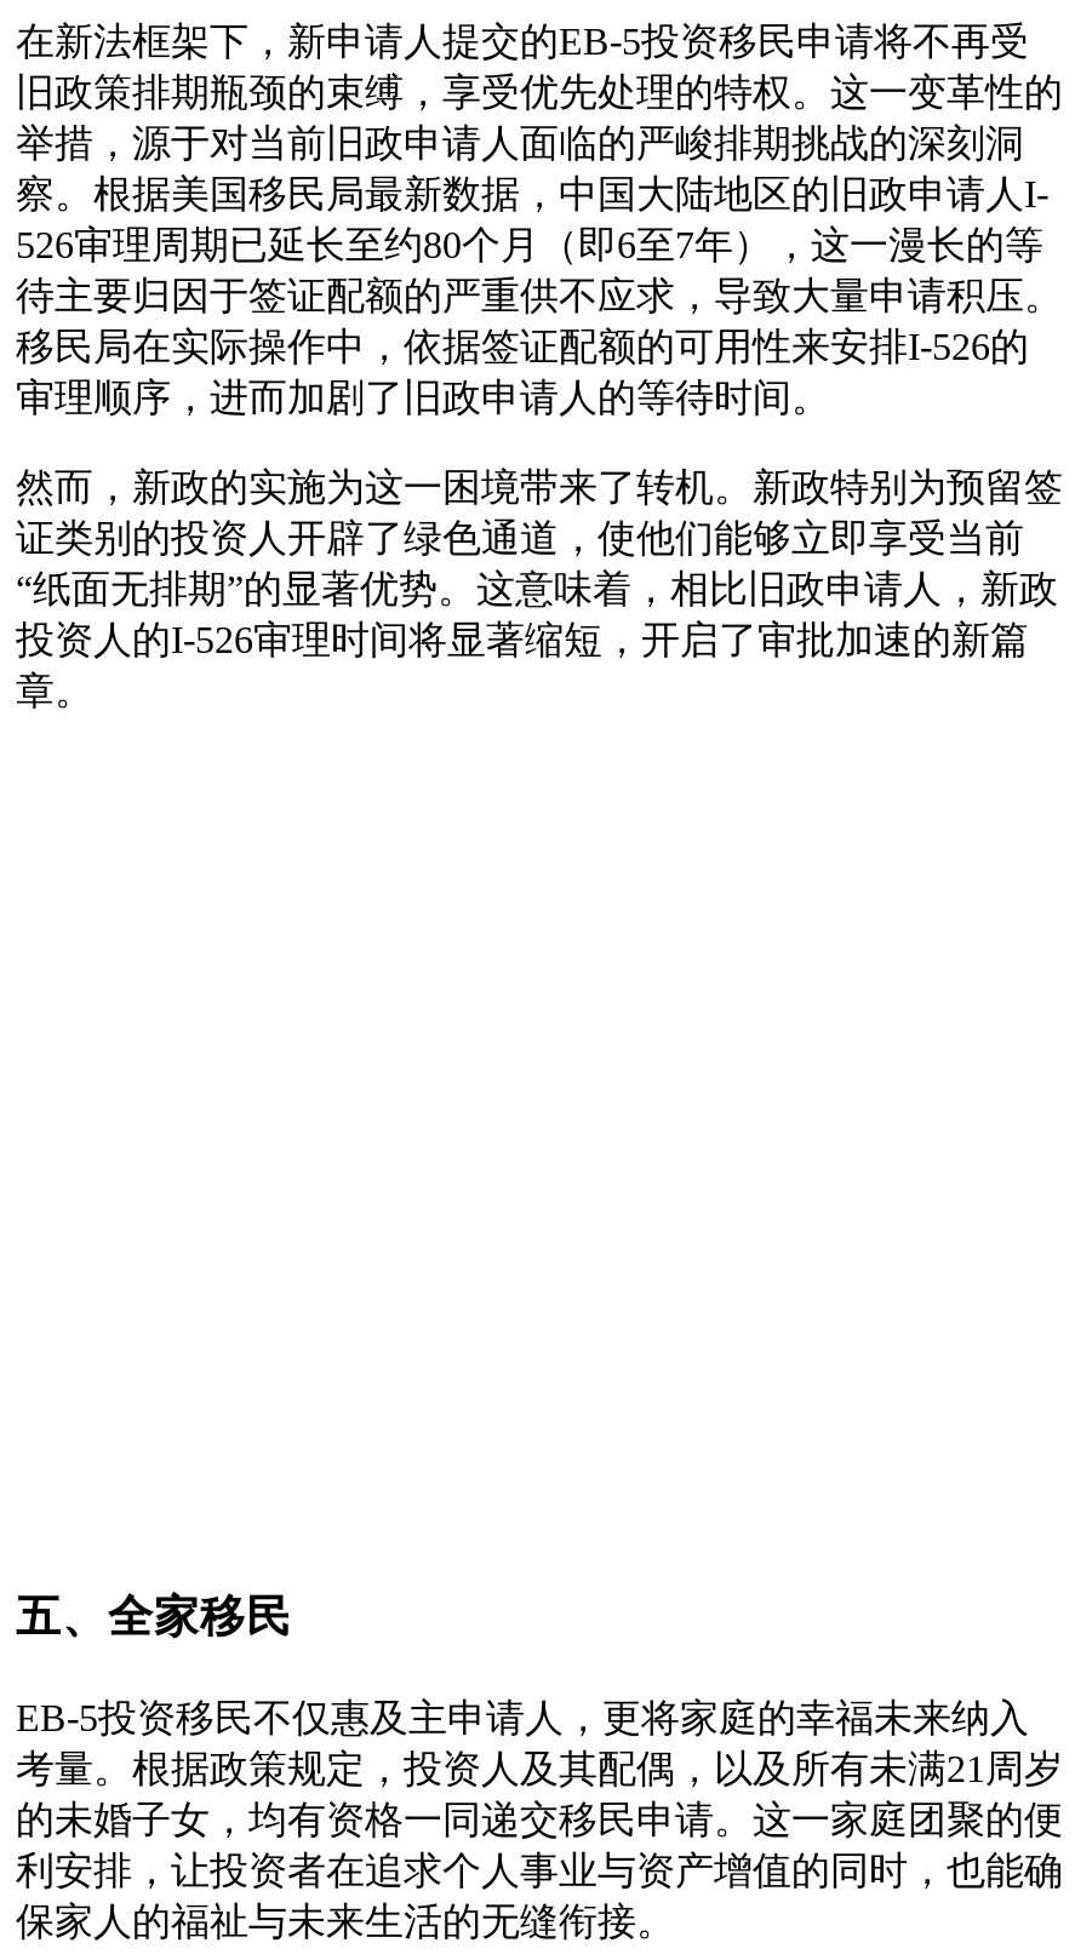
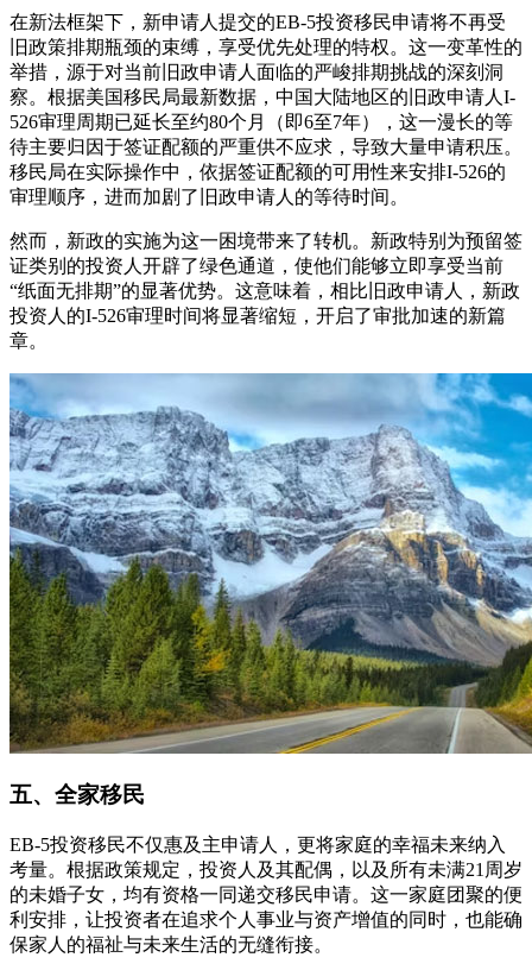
+ [image]
